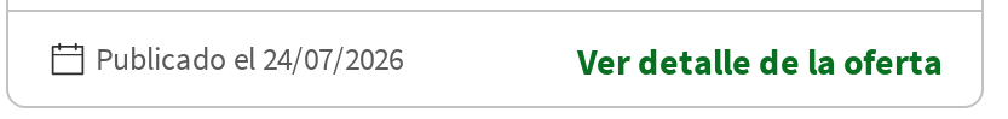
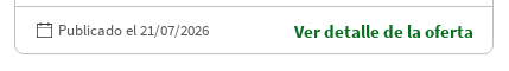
- Publicado el 24/07/2026
+ Publicado el 21/07/2026
